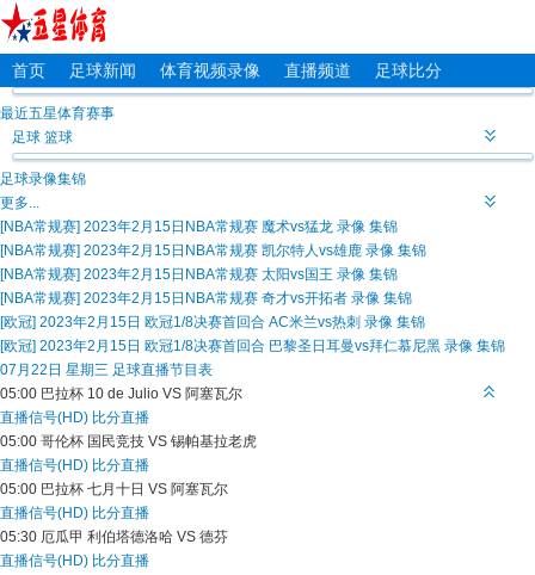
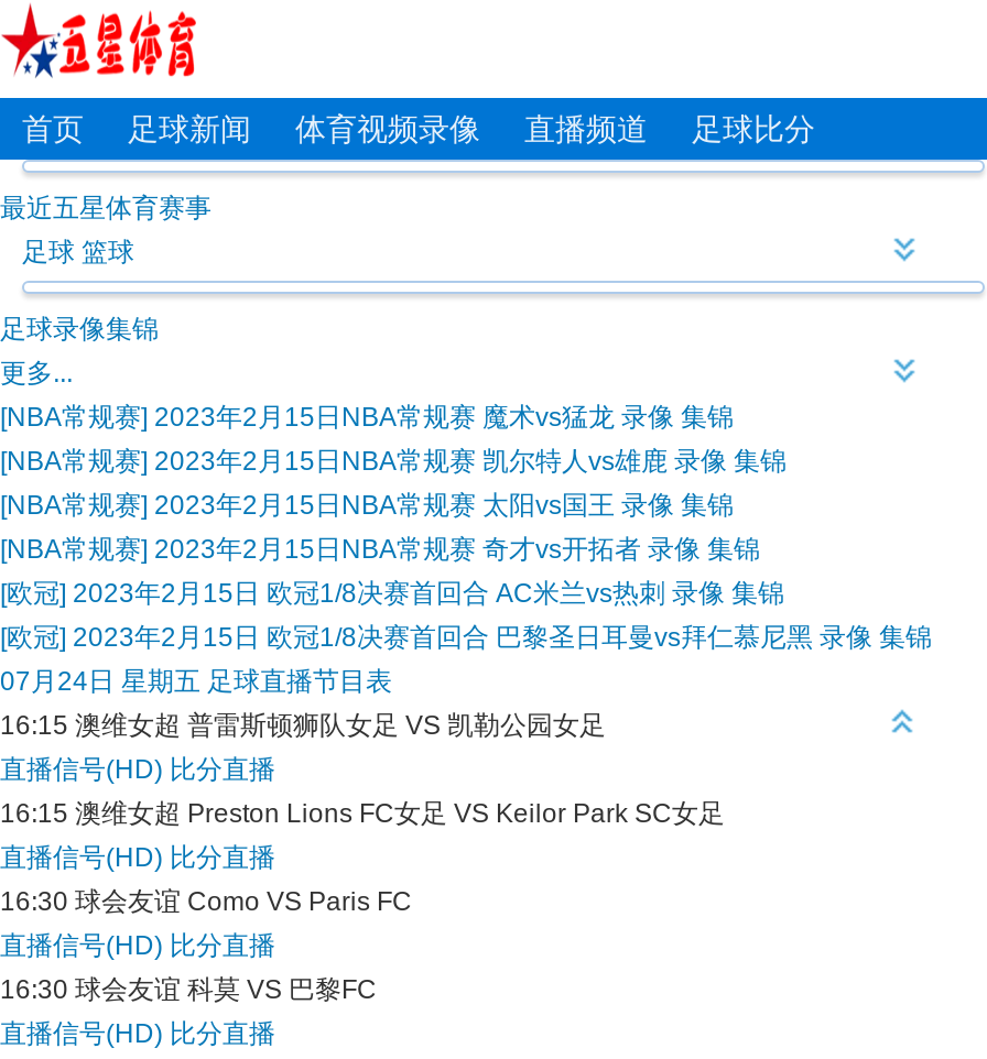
- 07月22日 星期三 足球直播节目表
- 05:00 巴拉杯10 de Julio VS 阿塞瓦尔
+ 07月24日 星期五 足球直播节目表
+ 16:15 澳维女超普雷斯顿狮队女足 VS 凯勒公园女足

- 05:00 哥伦杯国民竞技 VS 锡帕基拉老虎
+ 16:15 澳维女超Preston Lions FC女足 VS Keilor Park SC女足

- 05:00 巴拉杯七月十日 VS 阿塞瓦尔
+ 16:30 球会友谊Como VS Paris FC

- 05:30 厄瓜甲利伯塔德洛哈 VS 德芬
+ 16:30 球会友谊科莫 VS 巴黎FC
